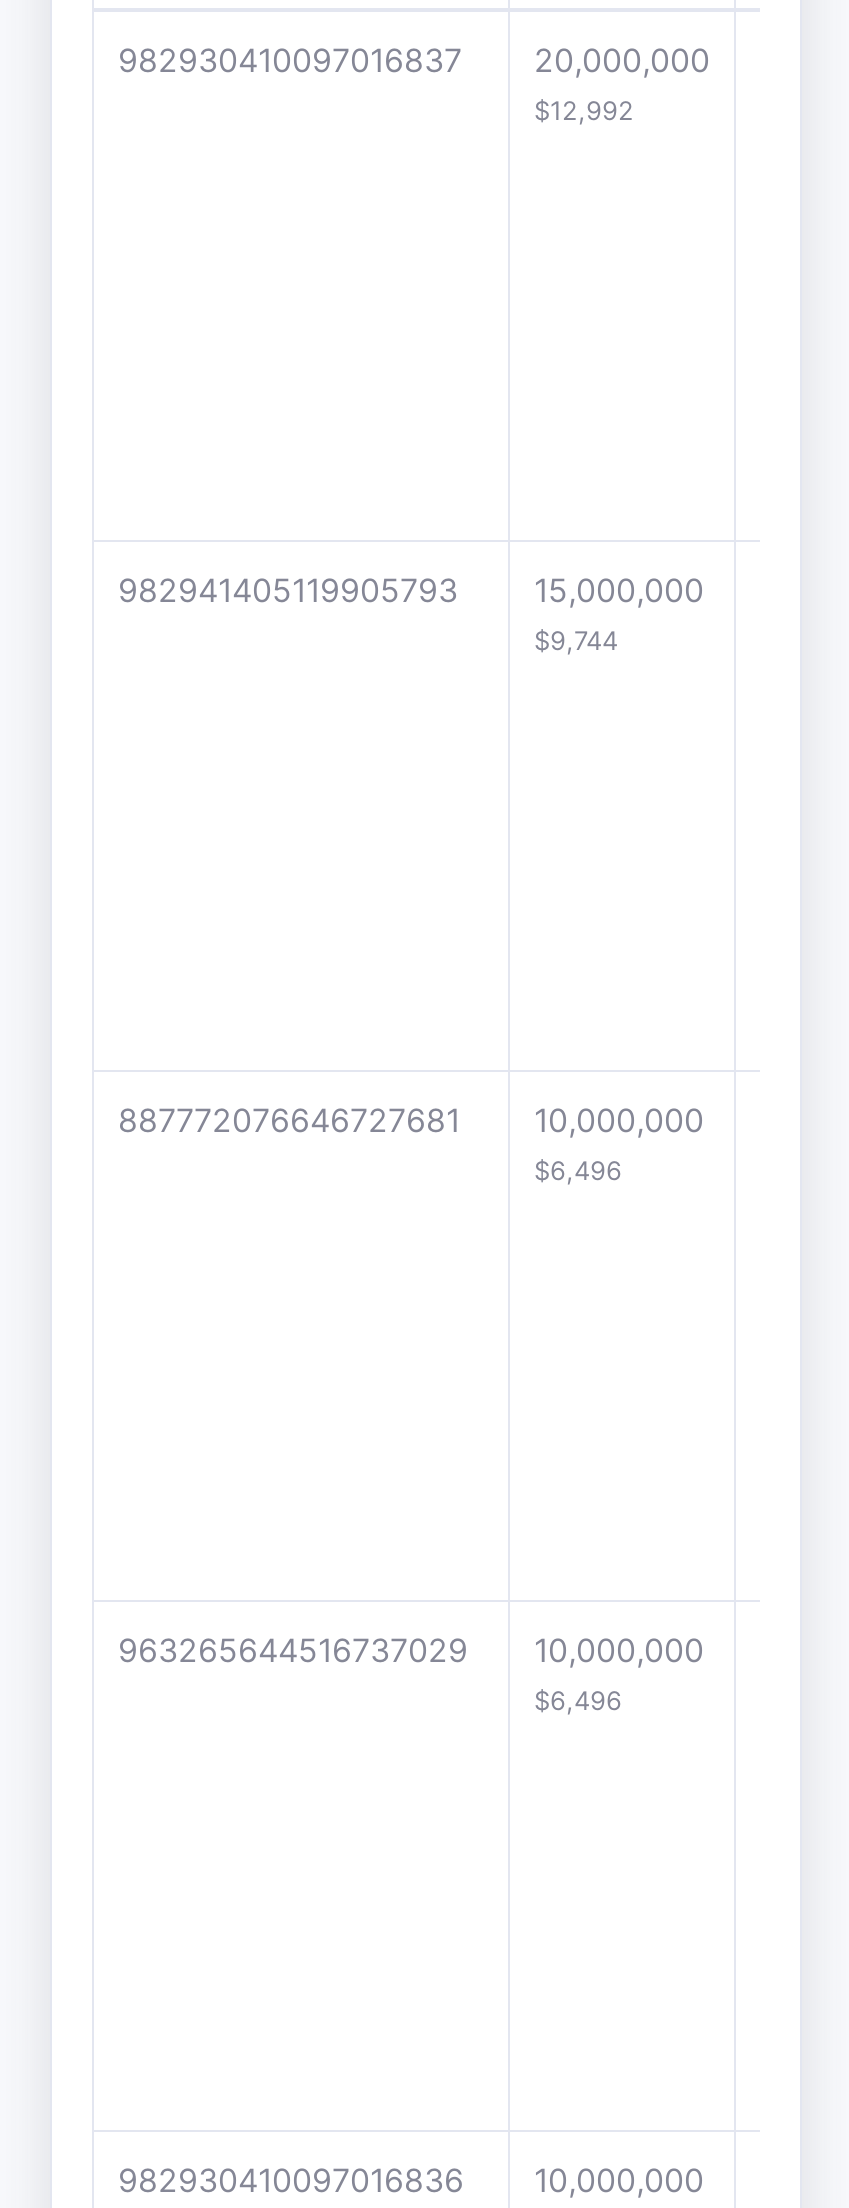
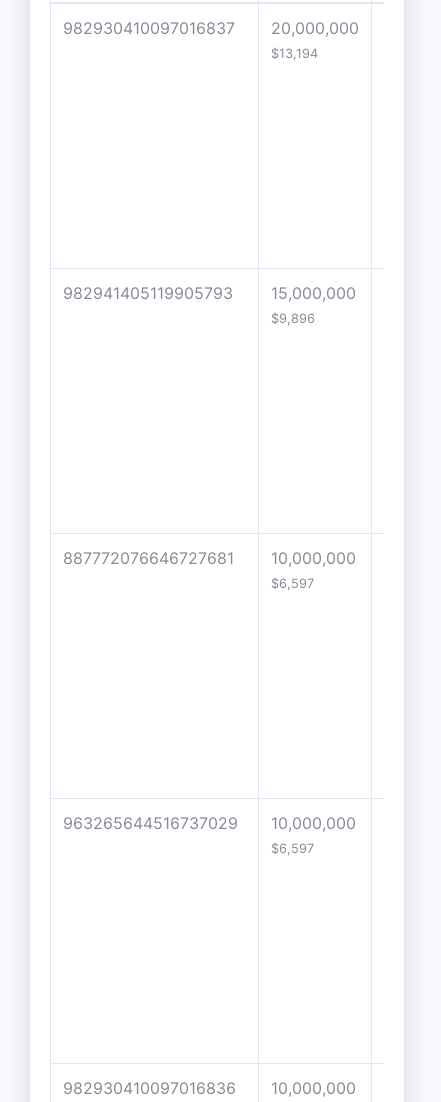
- $12,992
+ $13,194

- $9,744
+ $9,896

- $6,496
+ $6,597

- $6,496
+ $6,597
